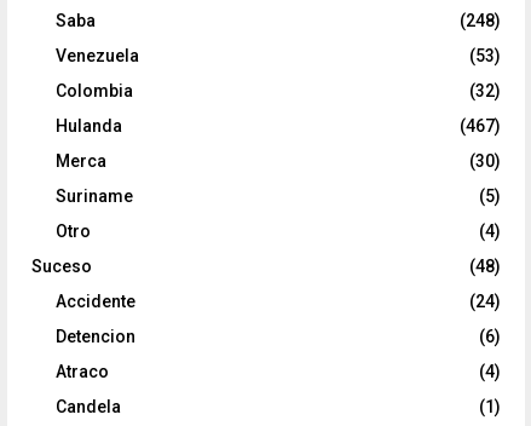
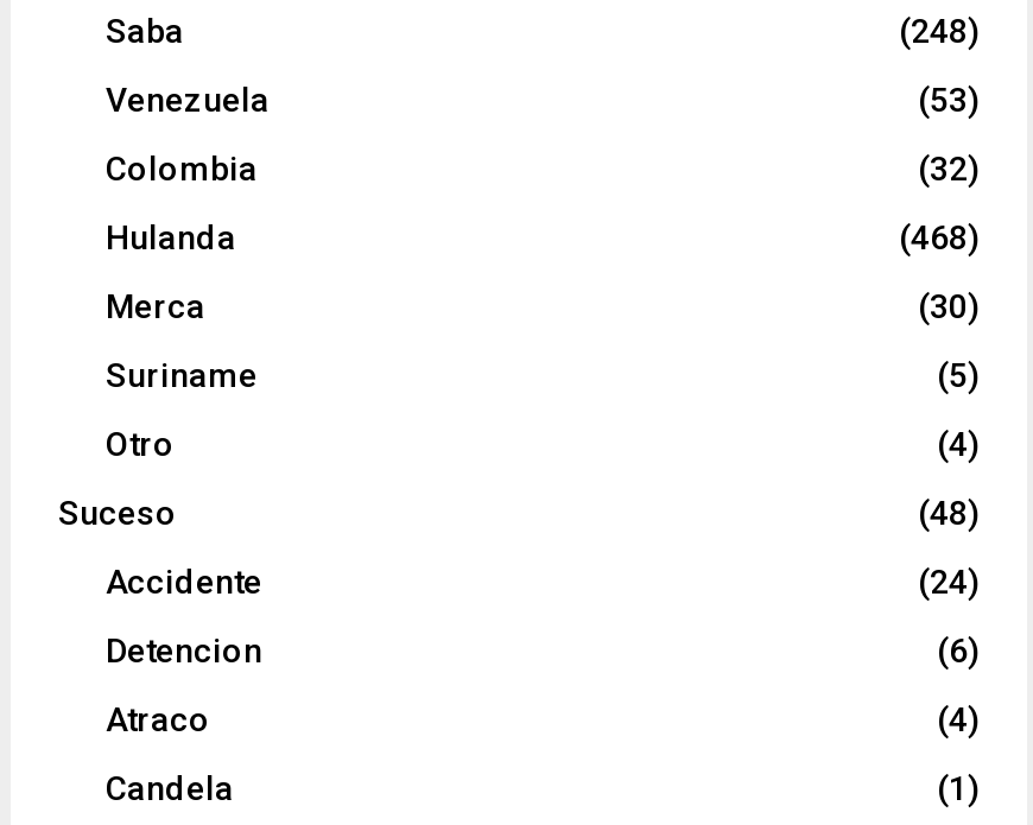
- (467)
+ (468)
